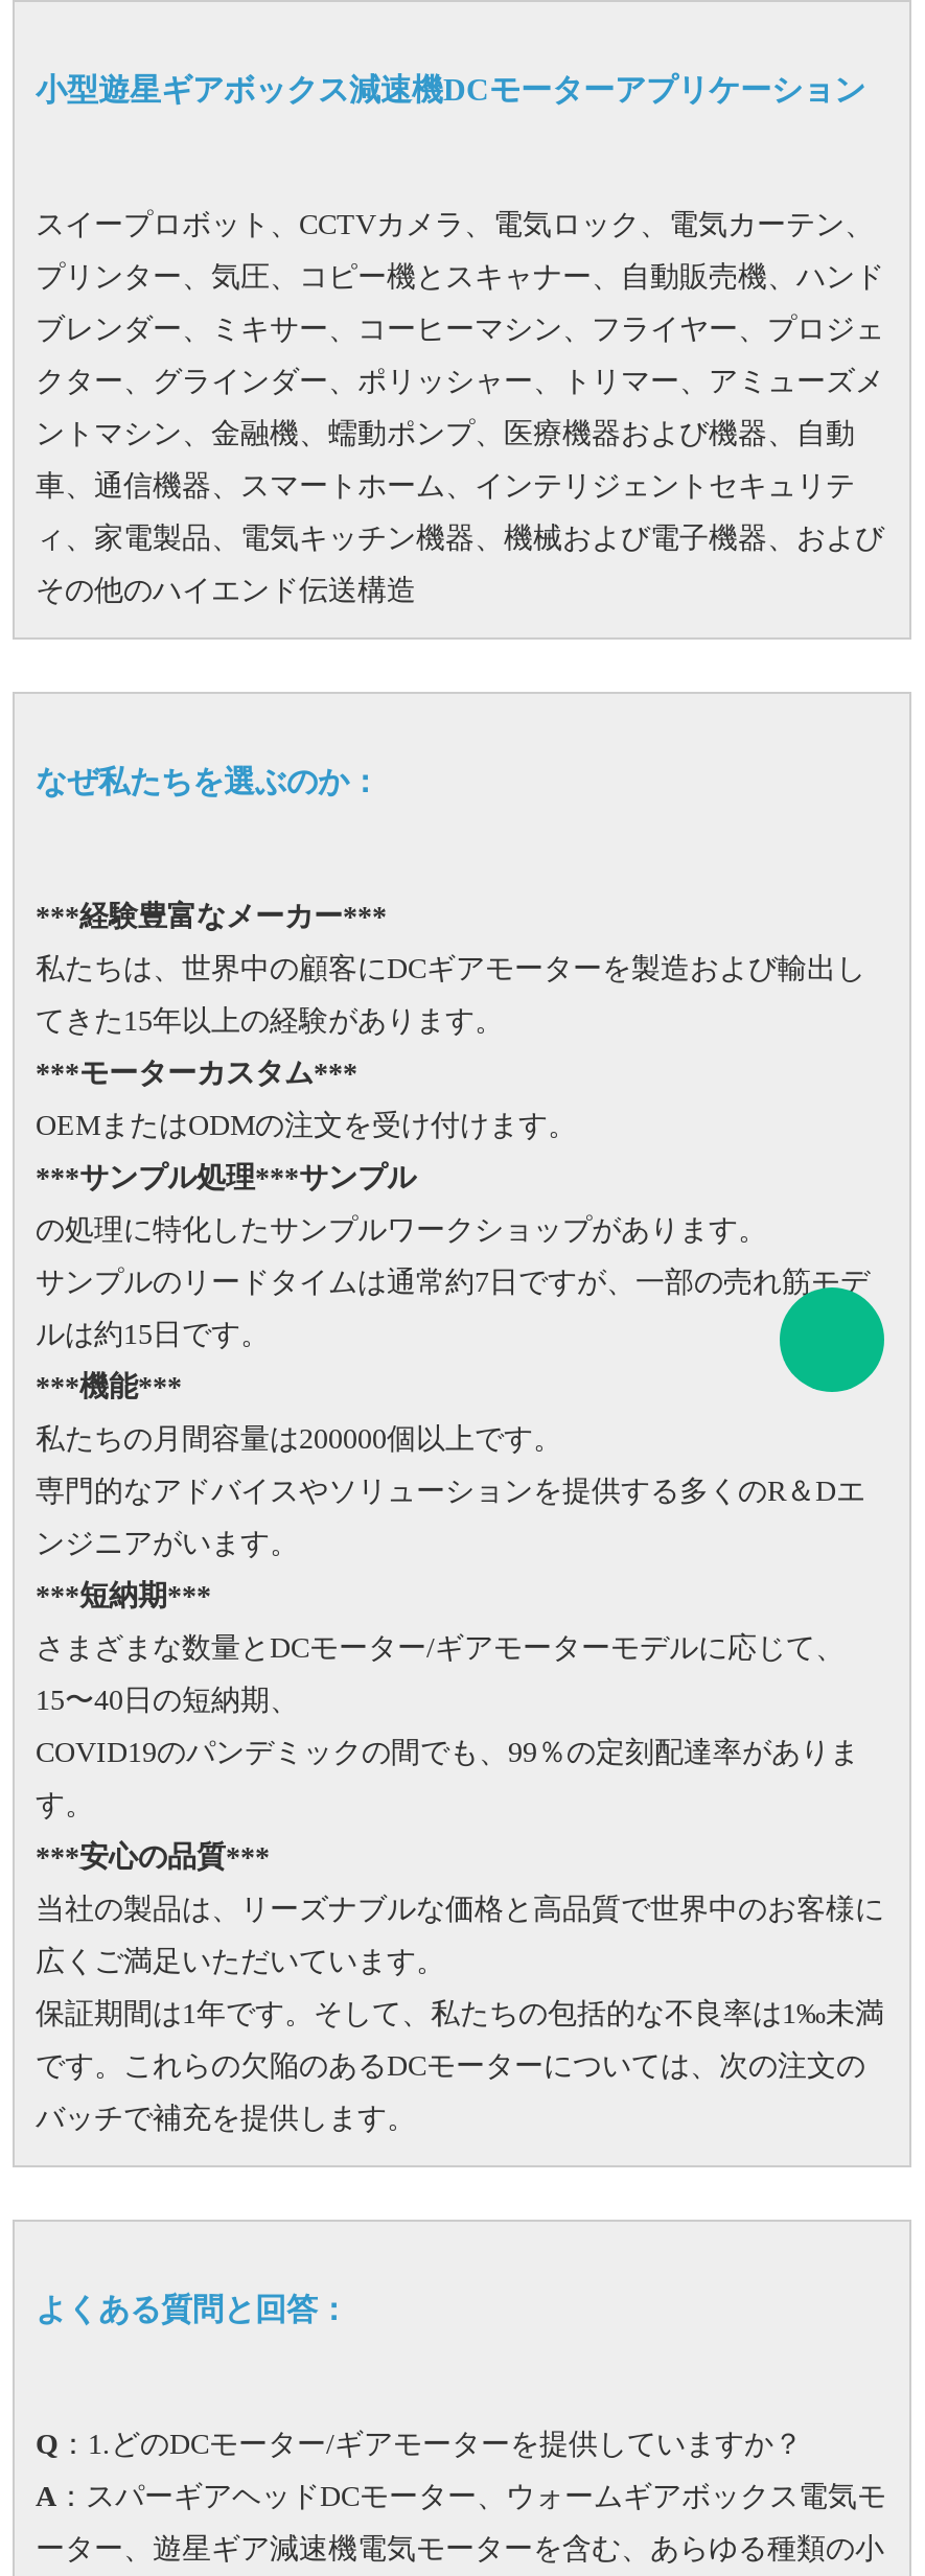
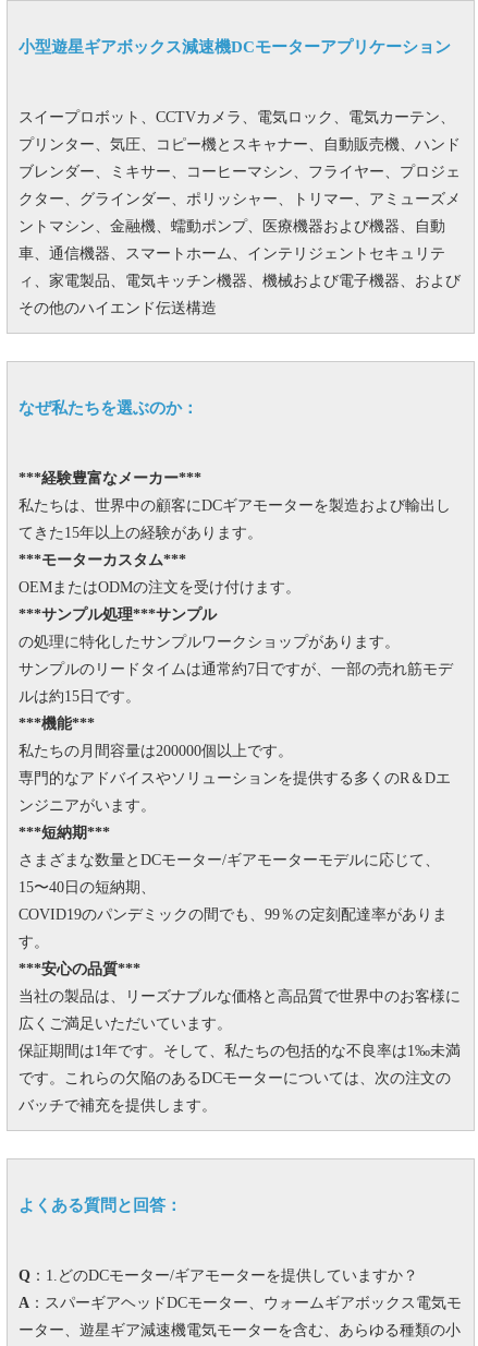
- [image]
